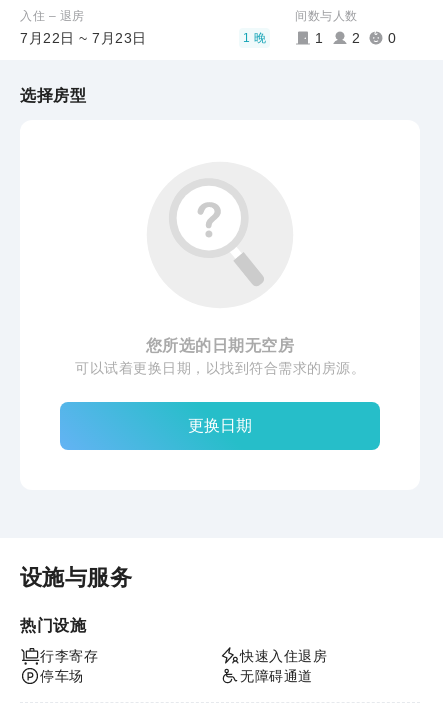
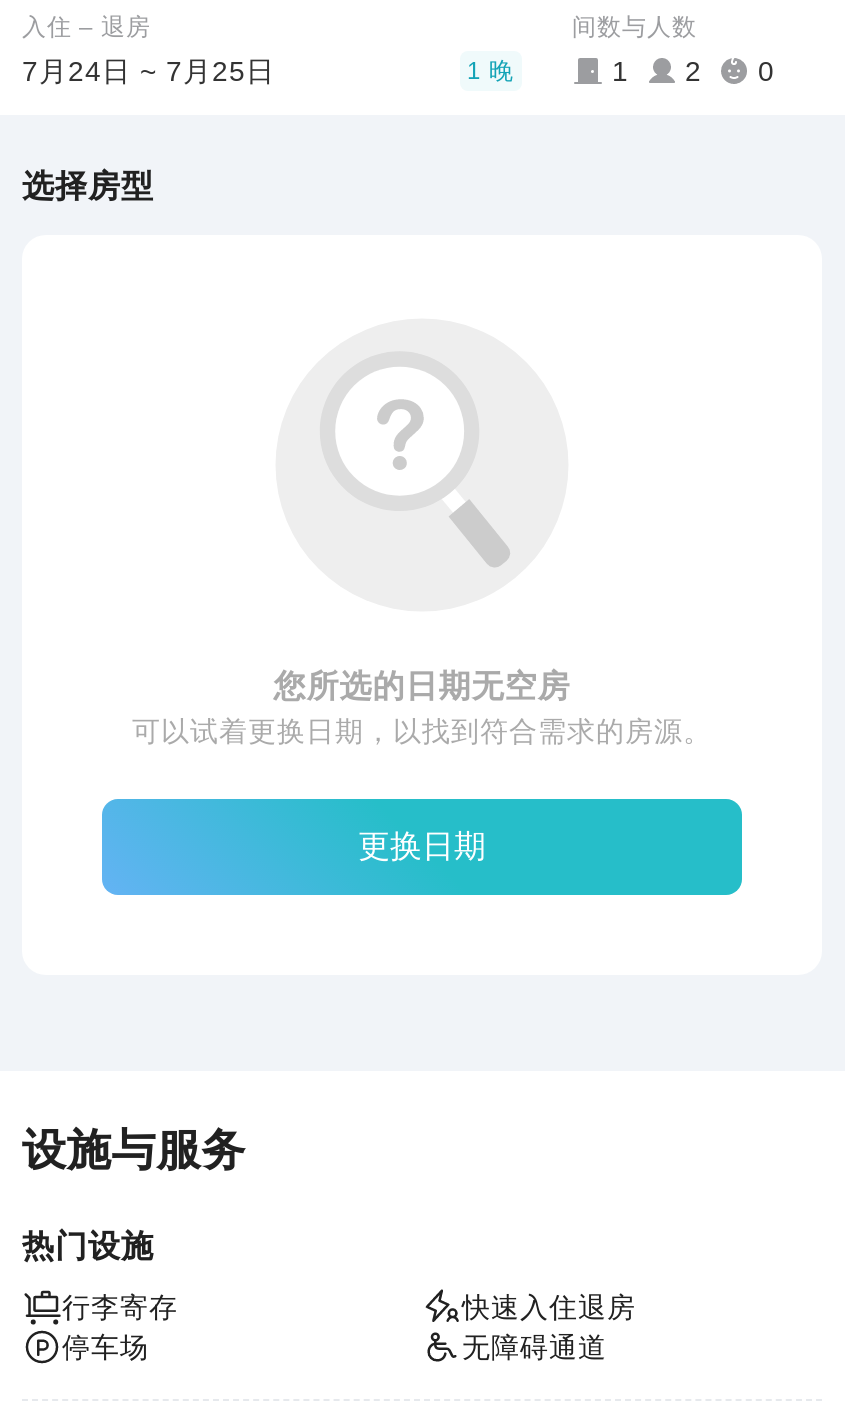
- 7月22日 ~ 7月23日
+ 7月24日 ~ 7月25日
